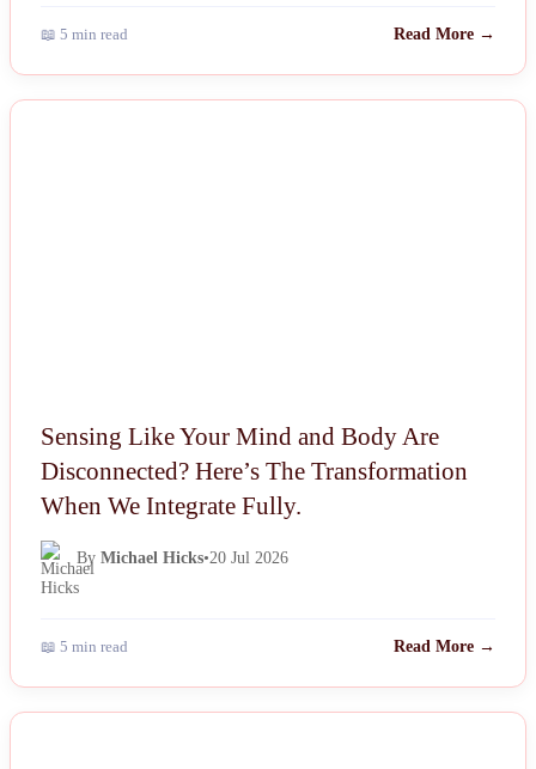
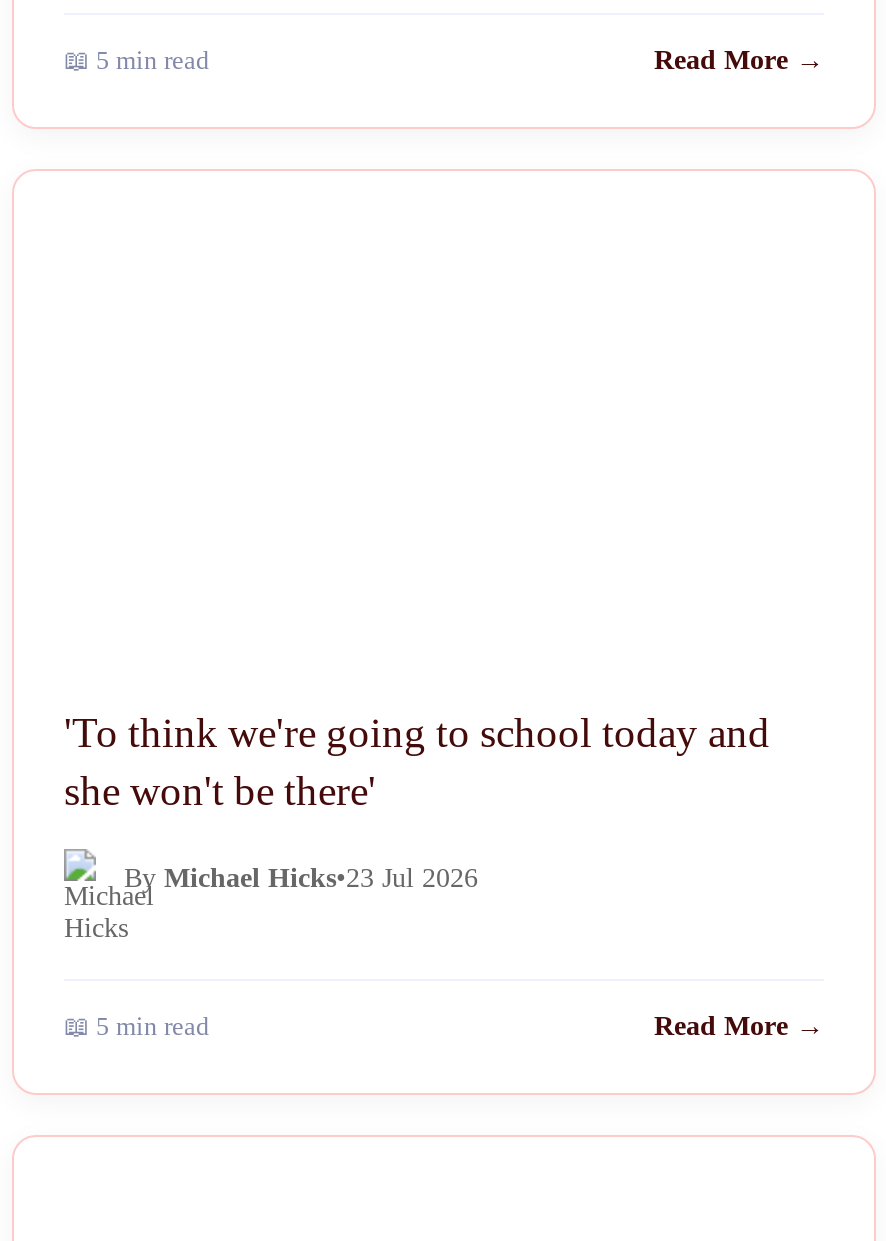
- Sensing Like Your Mind and Body Are
- Disconnected? Here’s The Transformation
- When We Integrate Fully.
+ 'To think we're going to school today and
+ she won't be there'

- By Michael Hicks•20 Jul 2026
+ By Michael Hicks•23 Jul 2026
